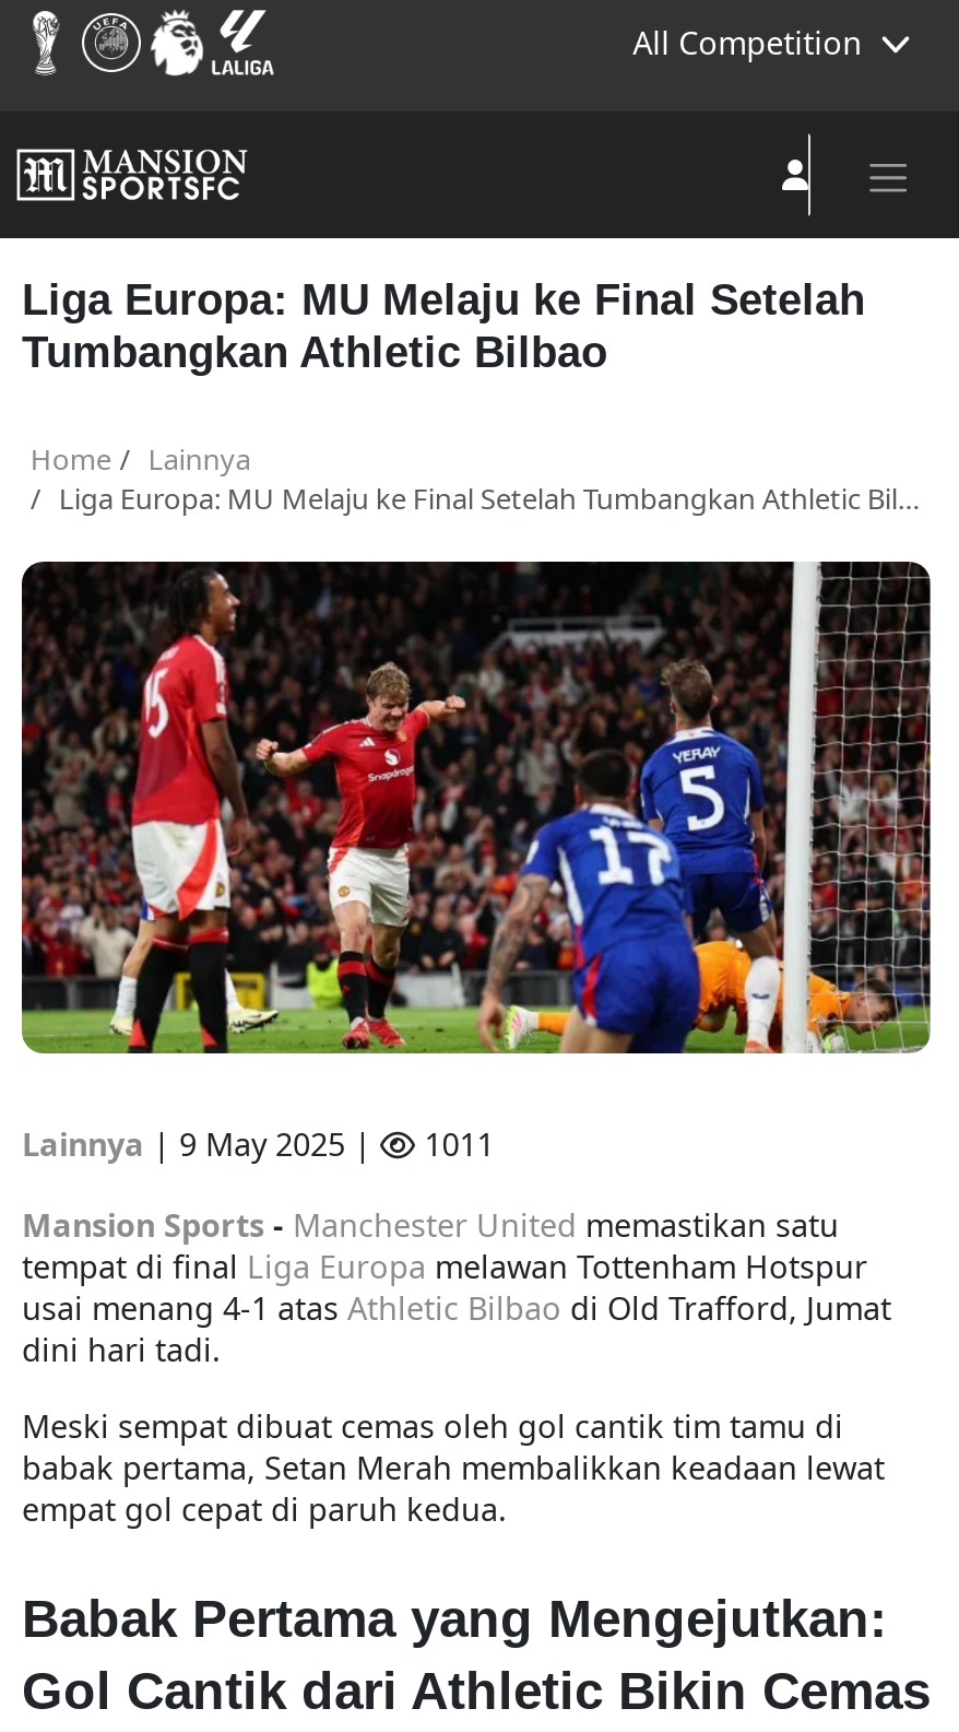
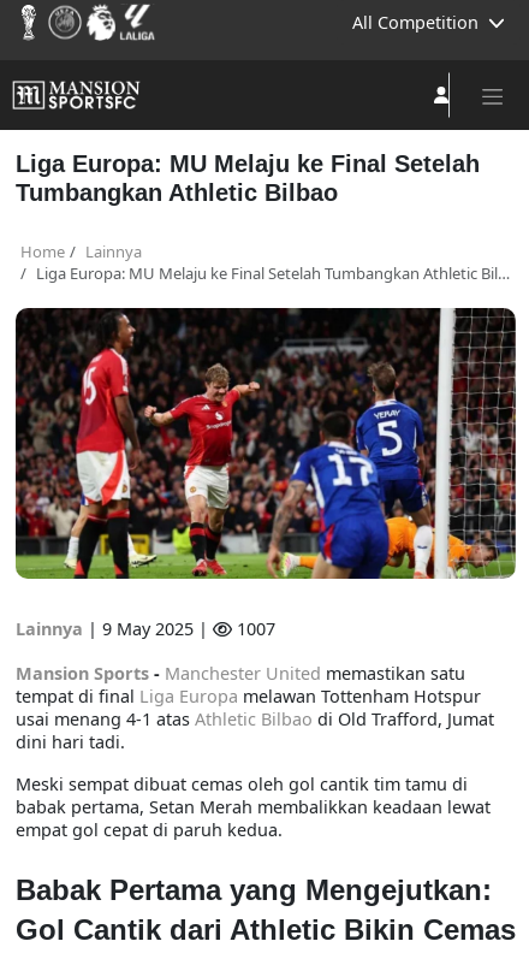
- 1011
+ 1007
